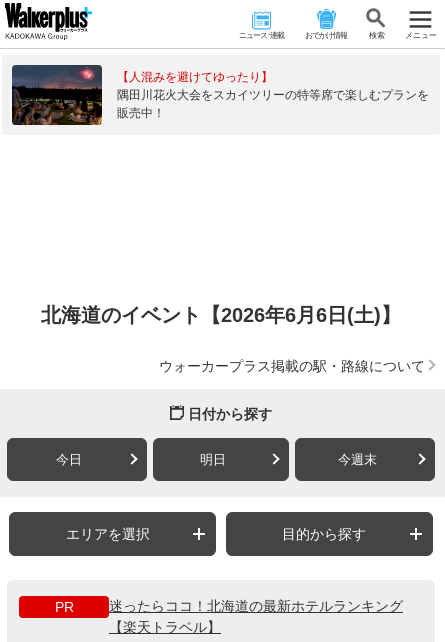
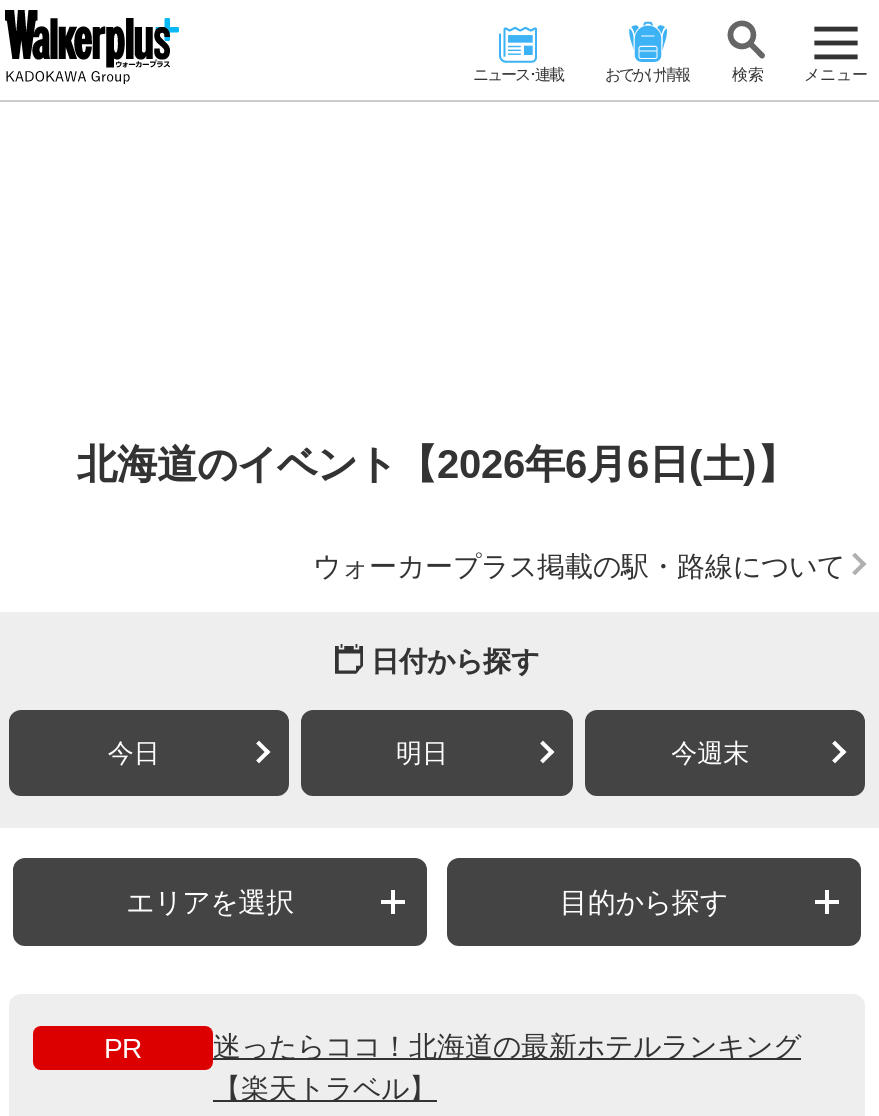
- [image]
- 【人混みを避けてゆったり】
- 隅田川花火大会をスカイツリーの特等席で楽しむプランを
- 販売中！
